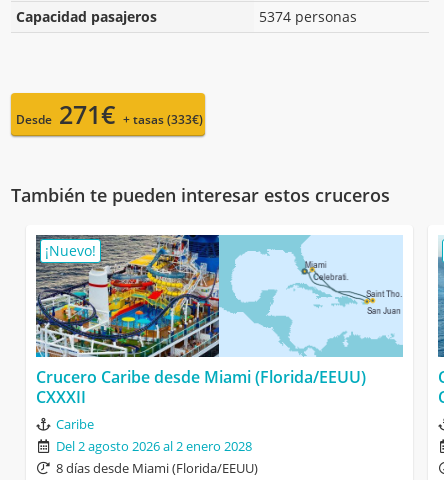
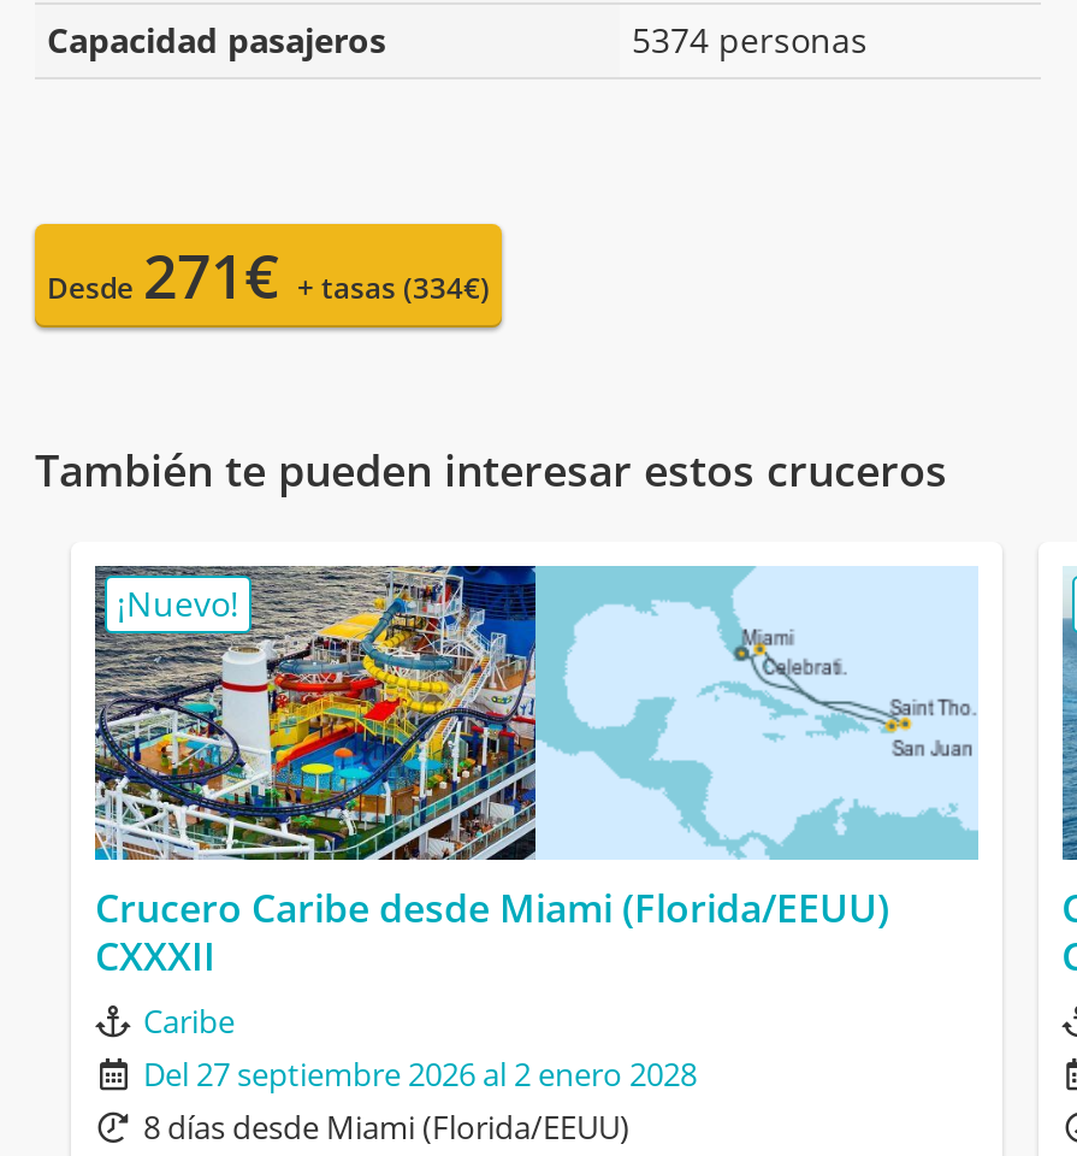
- Desde 271€+ tasas (333€)
+ Desde 271€+ tasas (334€)

- Del 2 agosto 2026 al 2 enero 2028
+ Del 27 septiembre 2026 al 2 enero 2028
